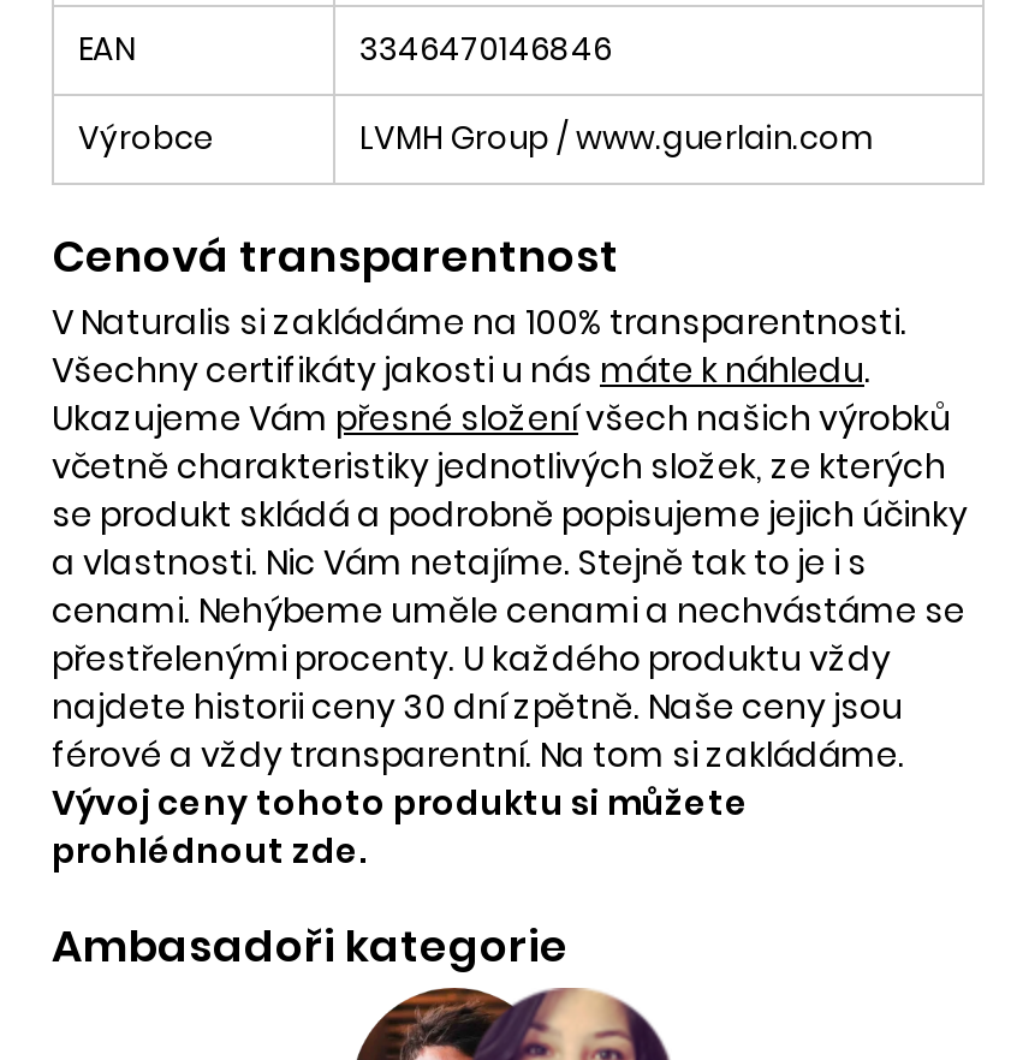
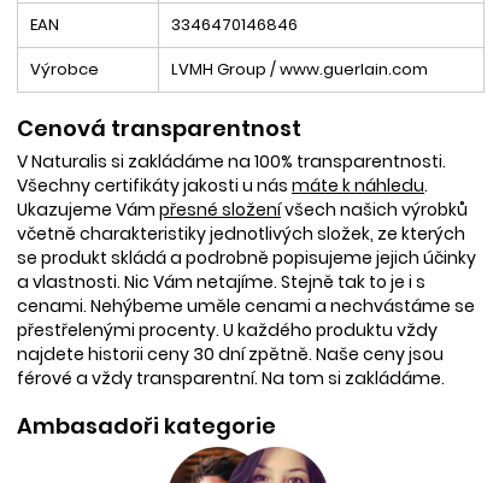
- Vývoj ceny tohoto produktu si můžete
- prohlédnout zde.
